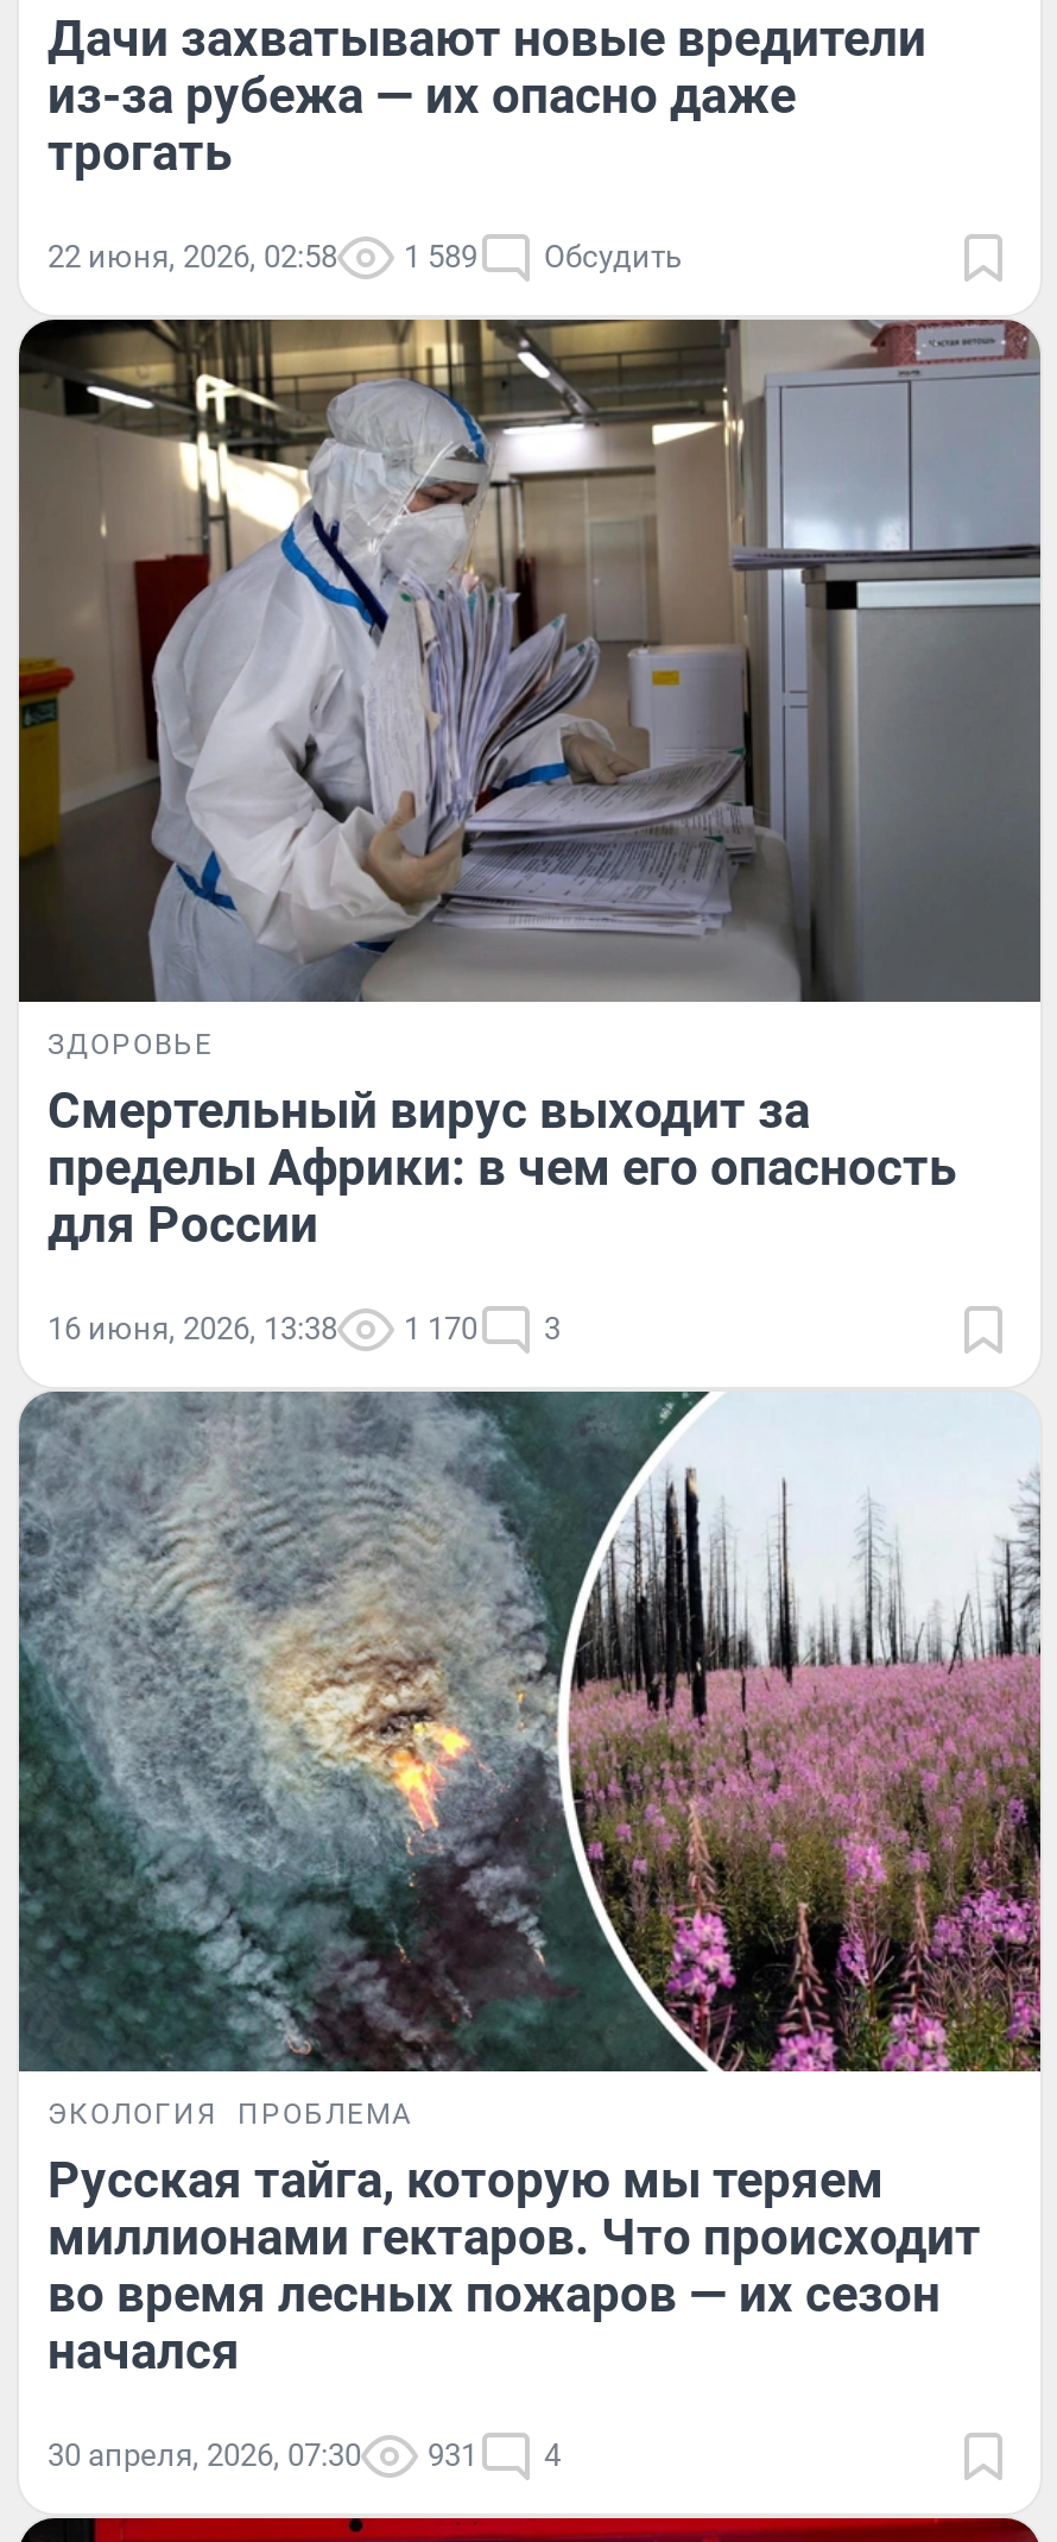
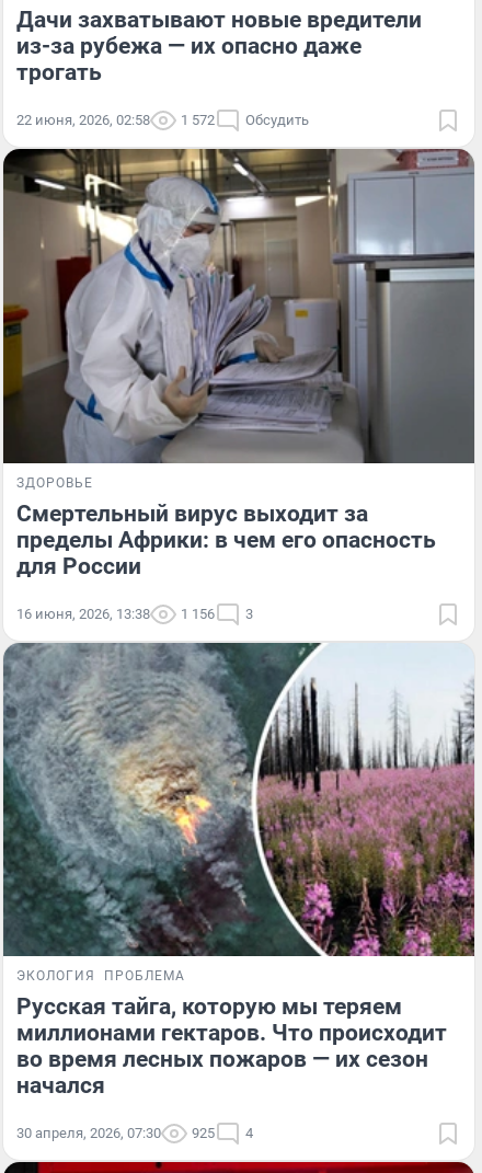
- 22 июня, 2026, 02:58 1 589 Обсудить
+ 22 июня, 2026, 02:58 1 572 Обсудить

- 16 июня, 2026, 13:38 1 170 3
+ 16 июня, 2026, 13:38 1 156 3

- 30 апреля, 2026, 07:30 931 4
+ 30 апреля, 2026, 07:30 925 4
